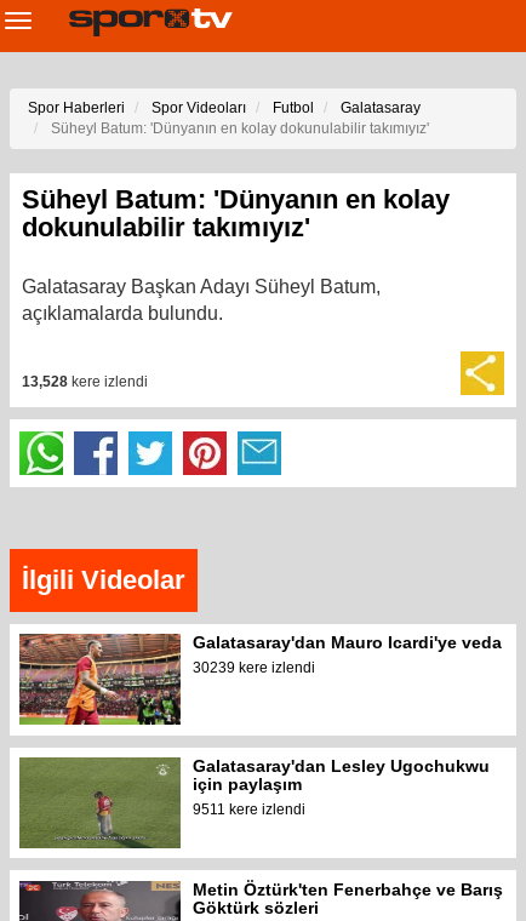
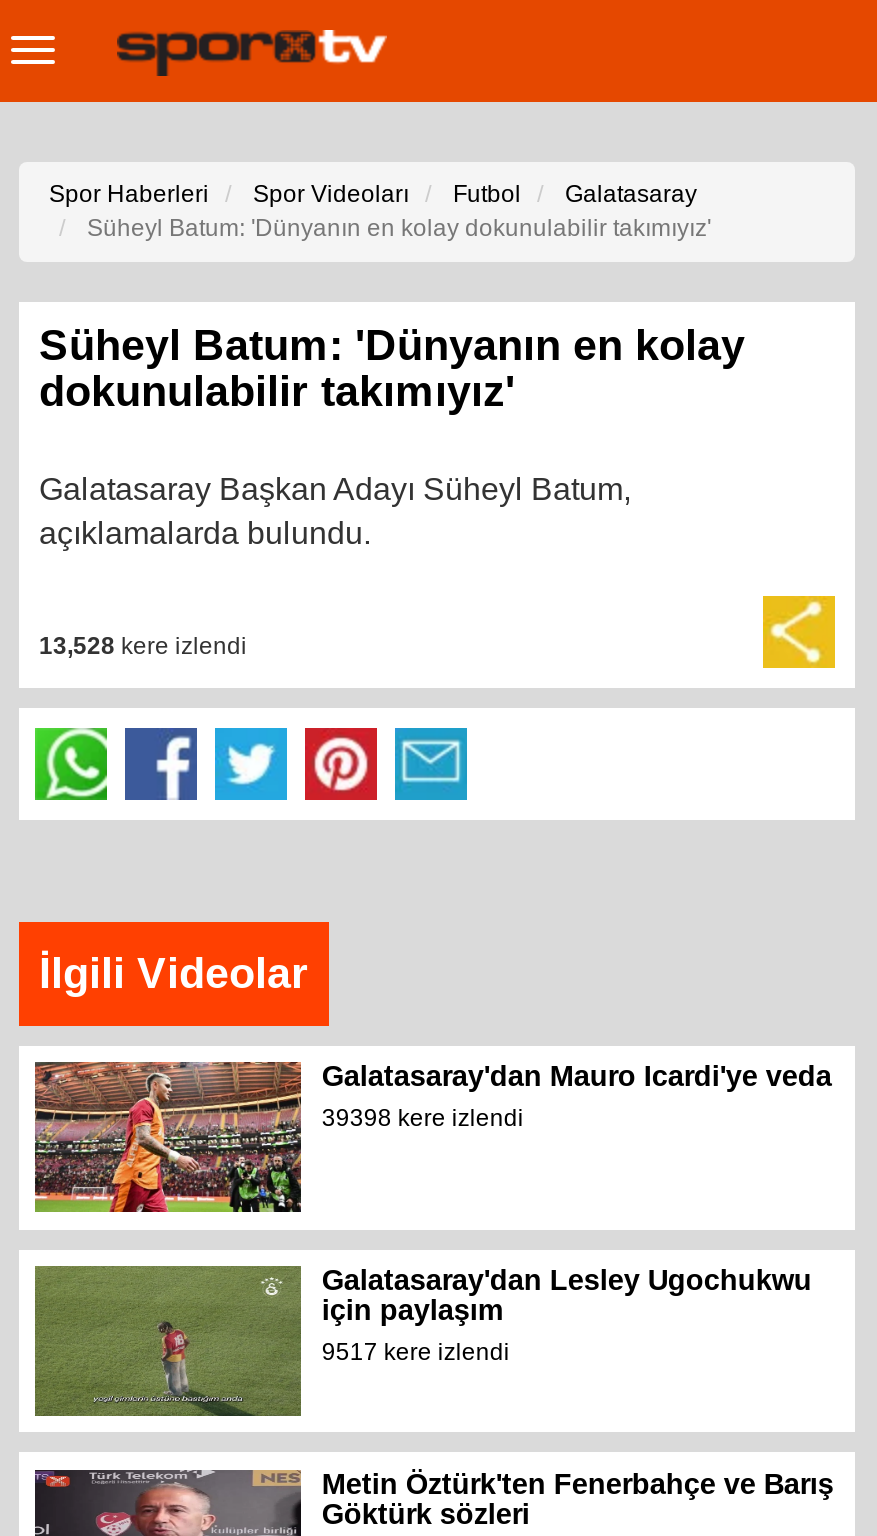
- 30239 kere izlendi
+ 39398 kere izlendi

- 9511 kere izlendi
+ 9517 kere izlendi
